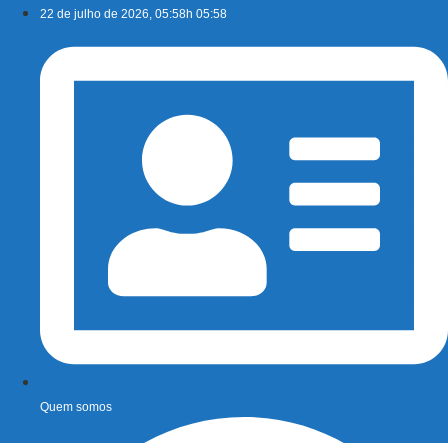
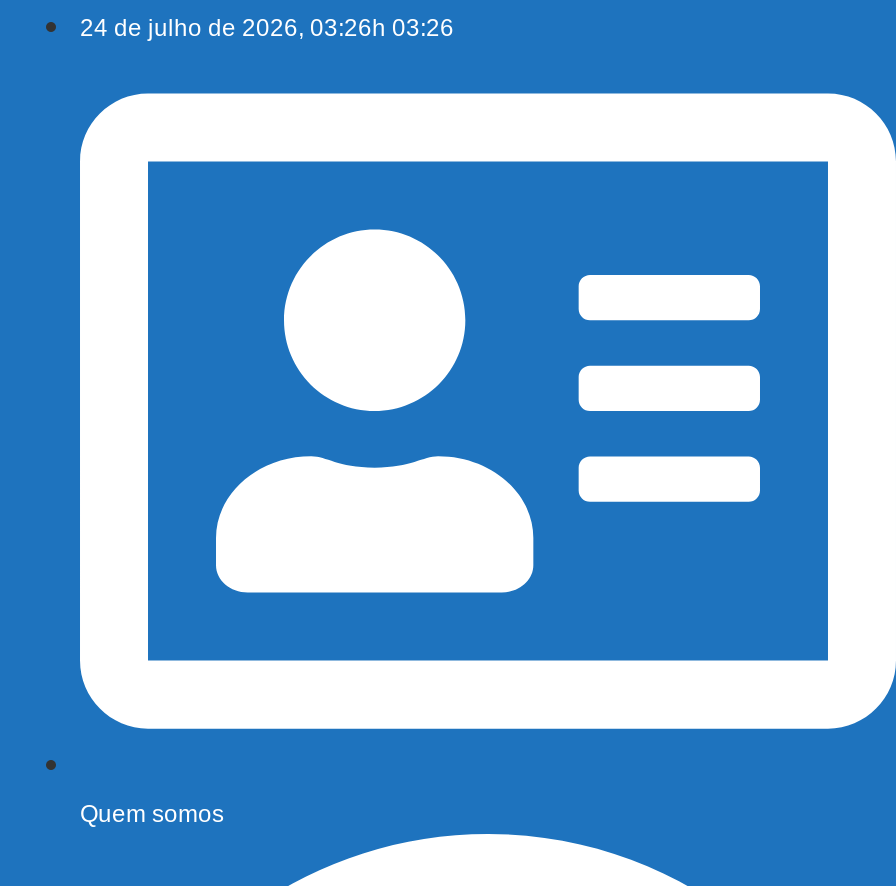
- 22 de julho de 2026, 05:58h 05:58
+ 24 de julho de 2026, 03:26h 03:26
